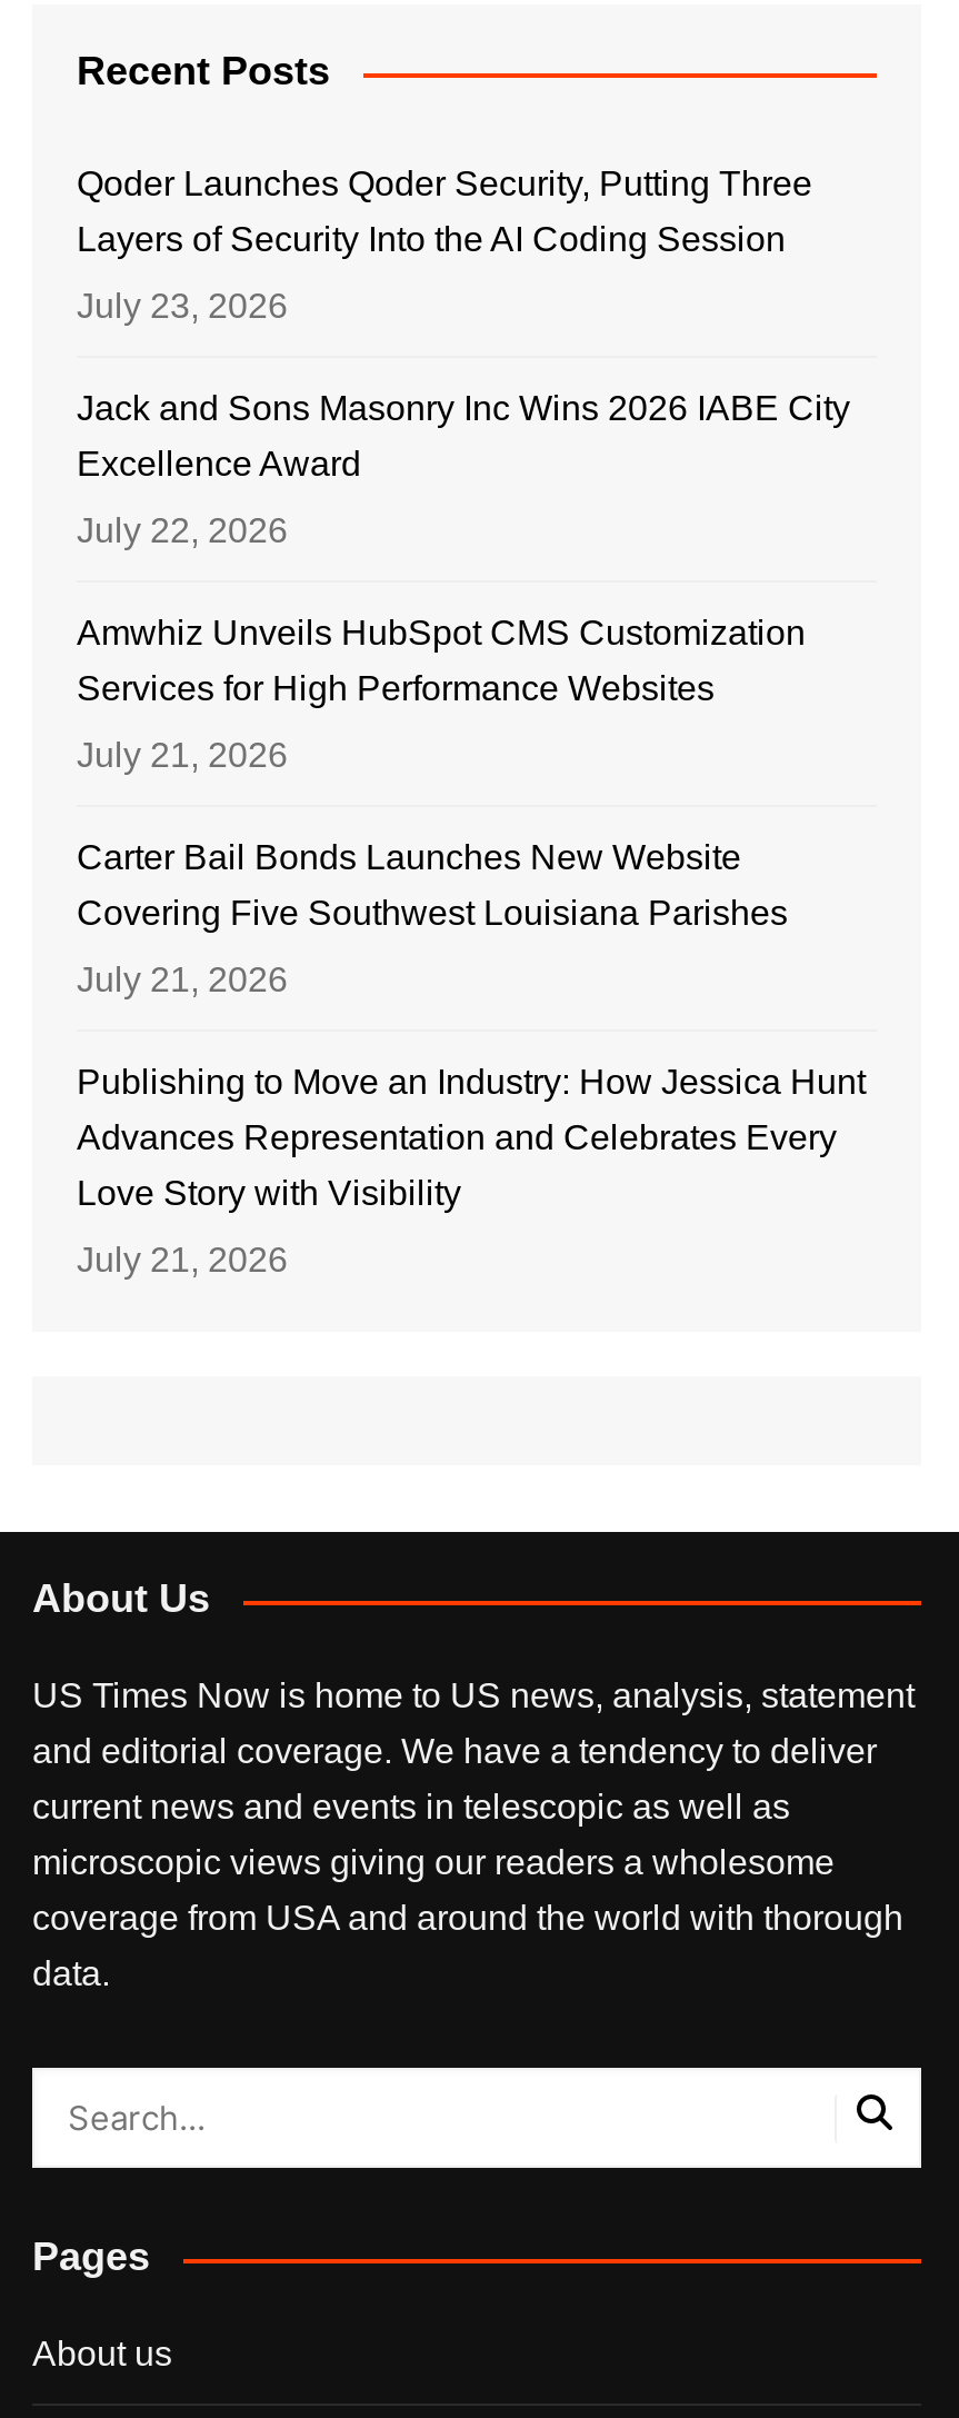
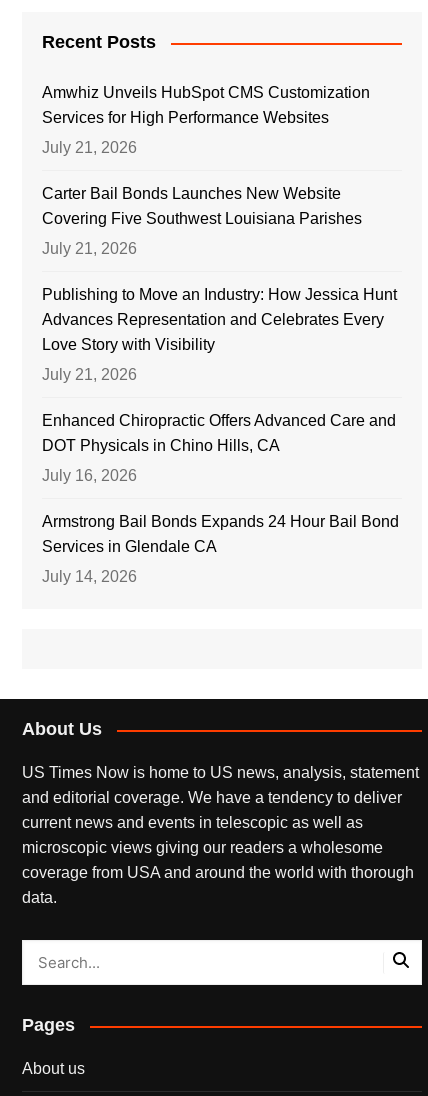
- Qoder Launches Qoder Security, Putting Three
- Layers of Security Into the AI Coding Session
- July 23, 2026
- Jack and Sons Masonry Inc Wins 2026 IABE City
- Excellence Award
- July 22, 2026

moved up: Amwhiz Unveils HubSpot CMS Customization | Services for High Performance Websites | July 21, 2026 | ... | Love Story with Visibility | July 21, 2026

+ Enhanced Chiropractic Offers Advanced Care and
+ DOT Physicals in Chino Hills, CA
+ July 16, 2026
+ Armstrong Bail Bonds Expands 24 Hour Bail Bond
+ Services in Glendale CA
+ July 14, 2026
